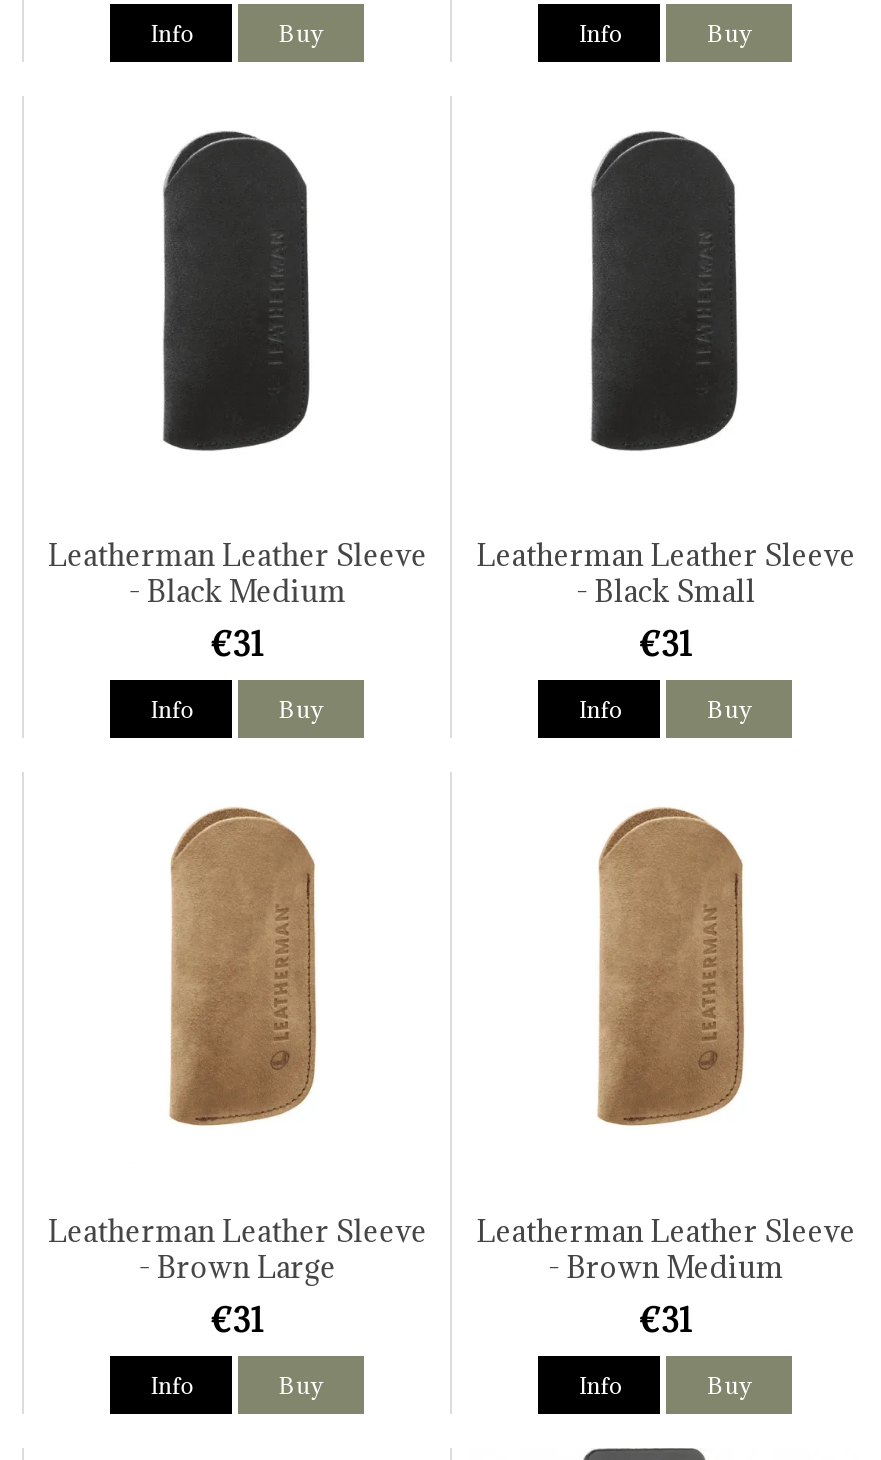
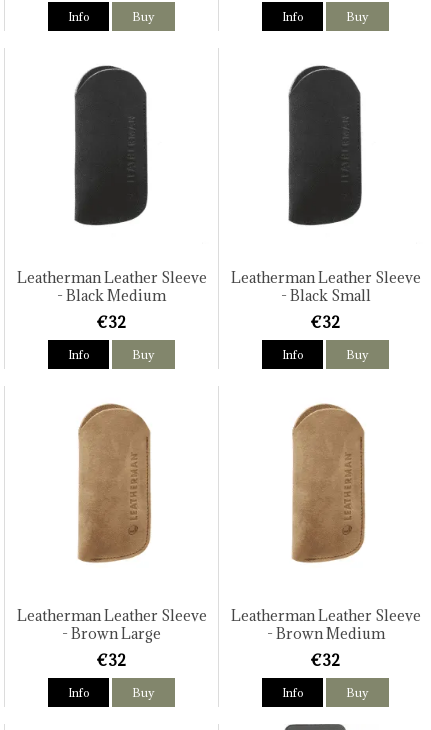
- €31
+ €32

- €31
+ €32

- €31
+ €32

- €31
+ €32
